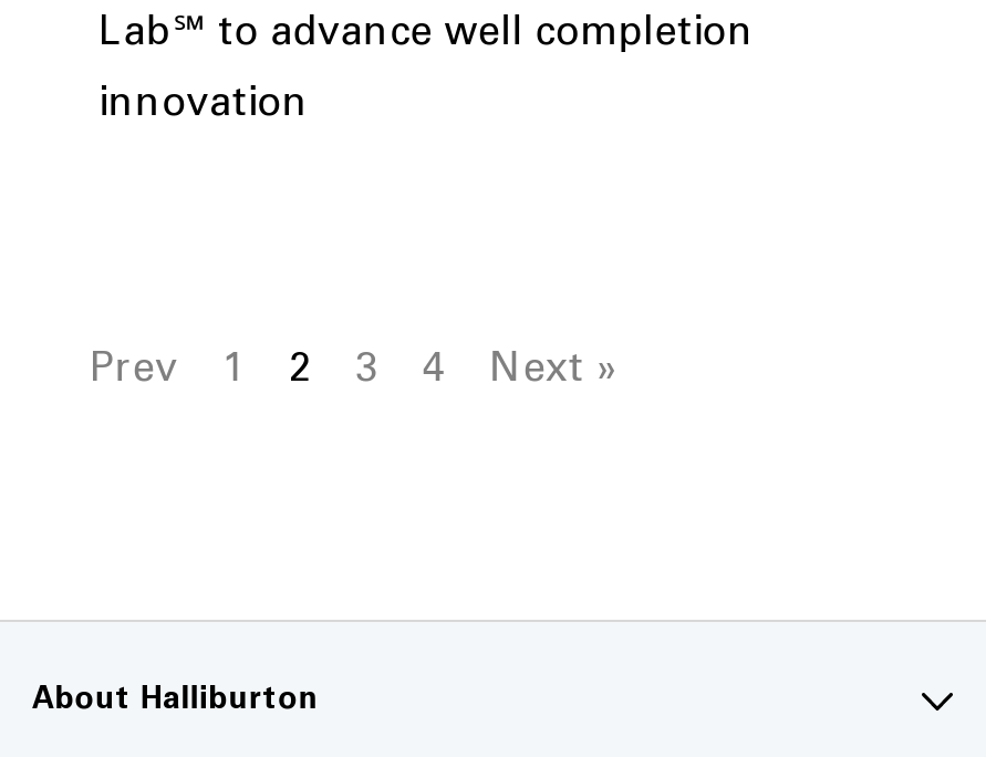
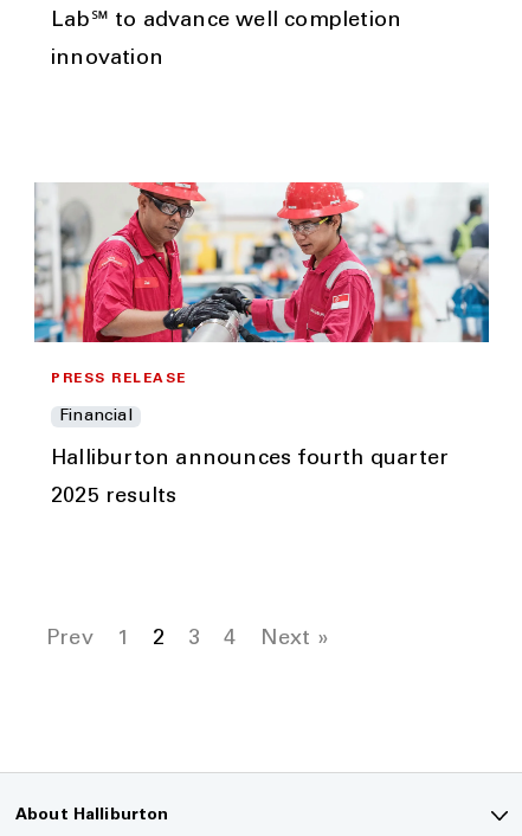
+ [image]
+ PRESS RELEASE
+ Financial
+ Halliburton announces fourth quarter
+ 2025 results
